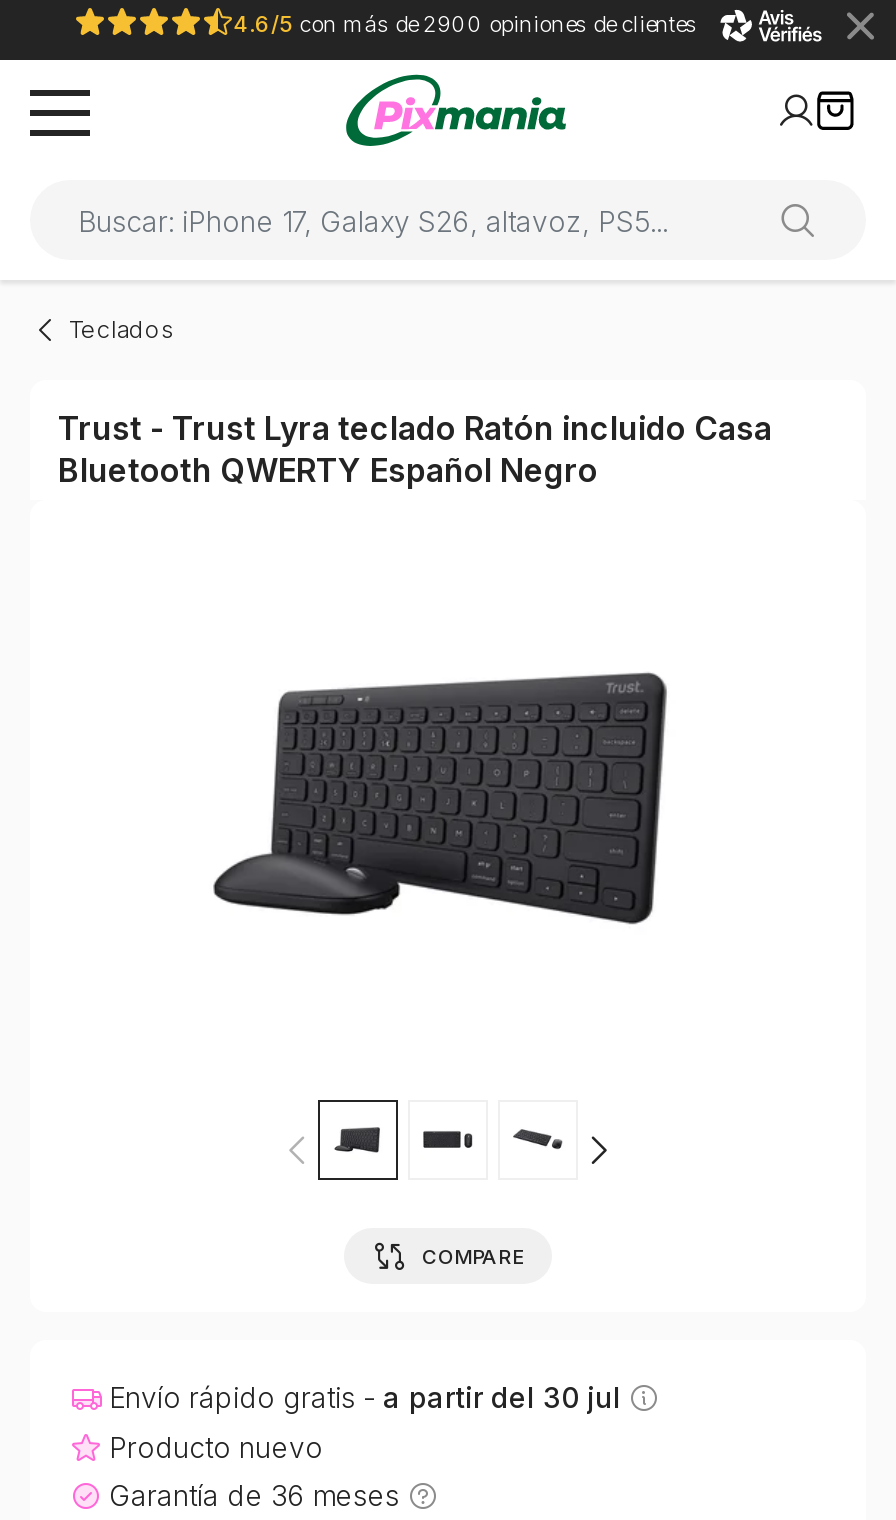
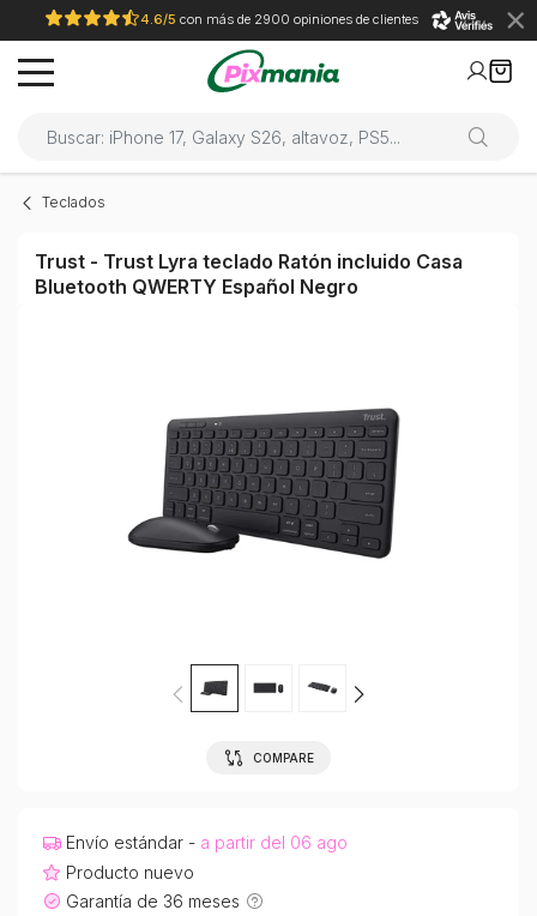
- Envío rápido gratis - a partir del 30 jul
+ Envío estándar - a partir del 06 ago
